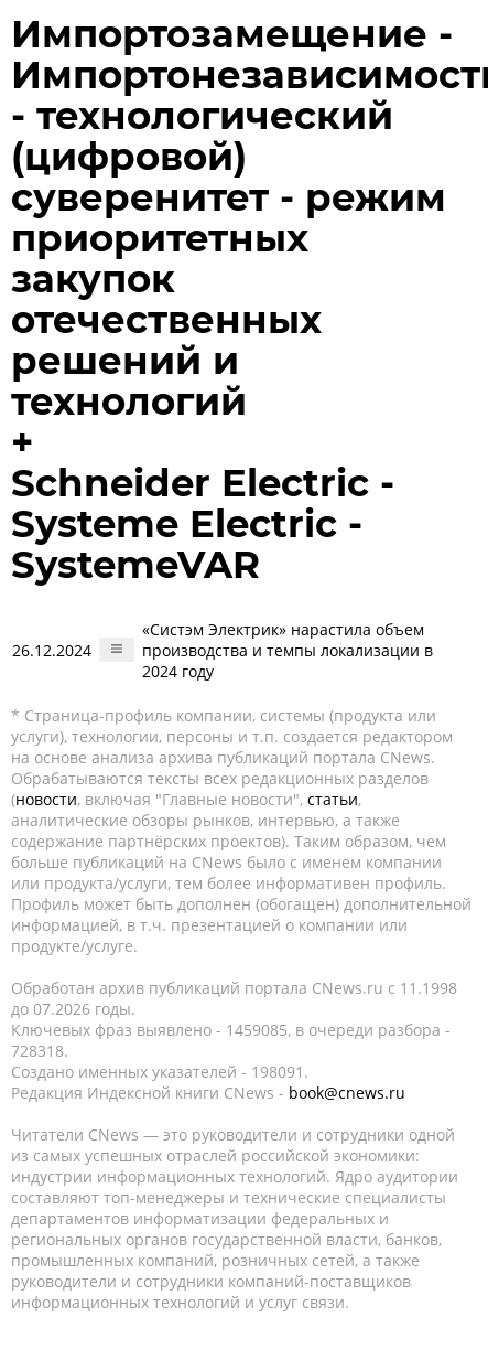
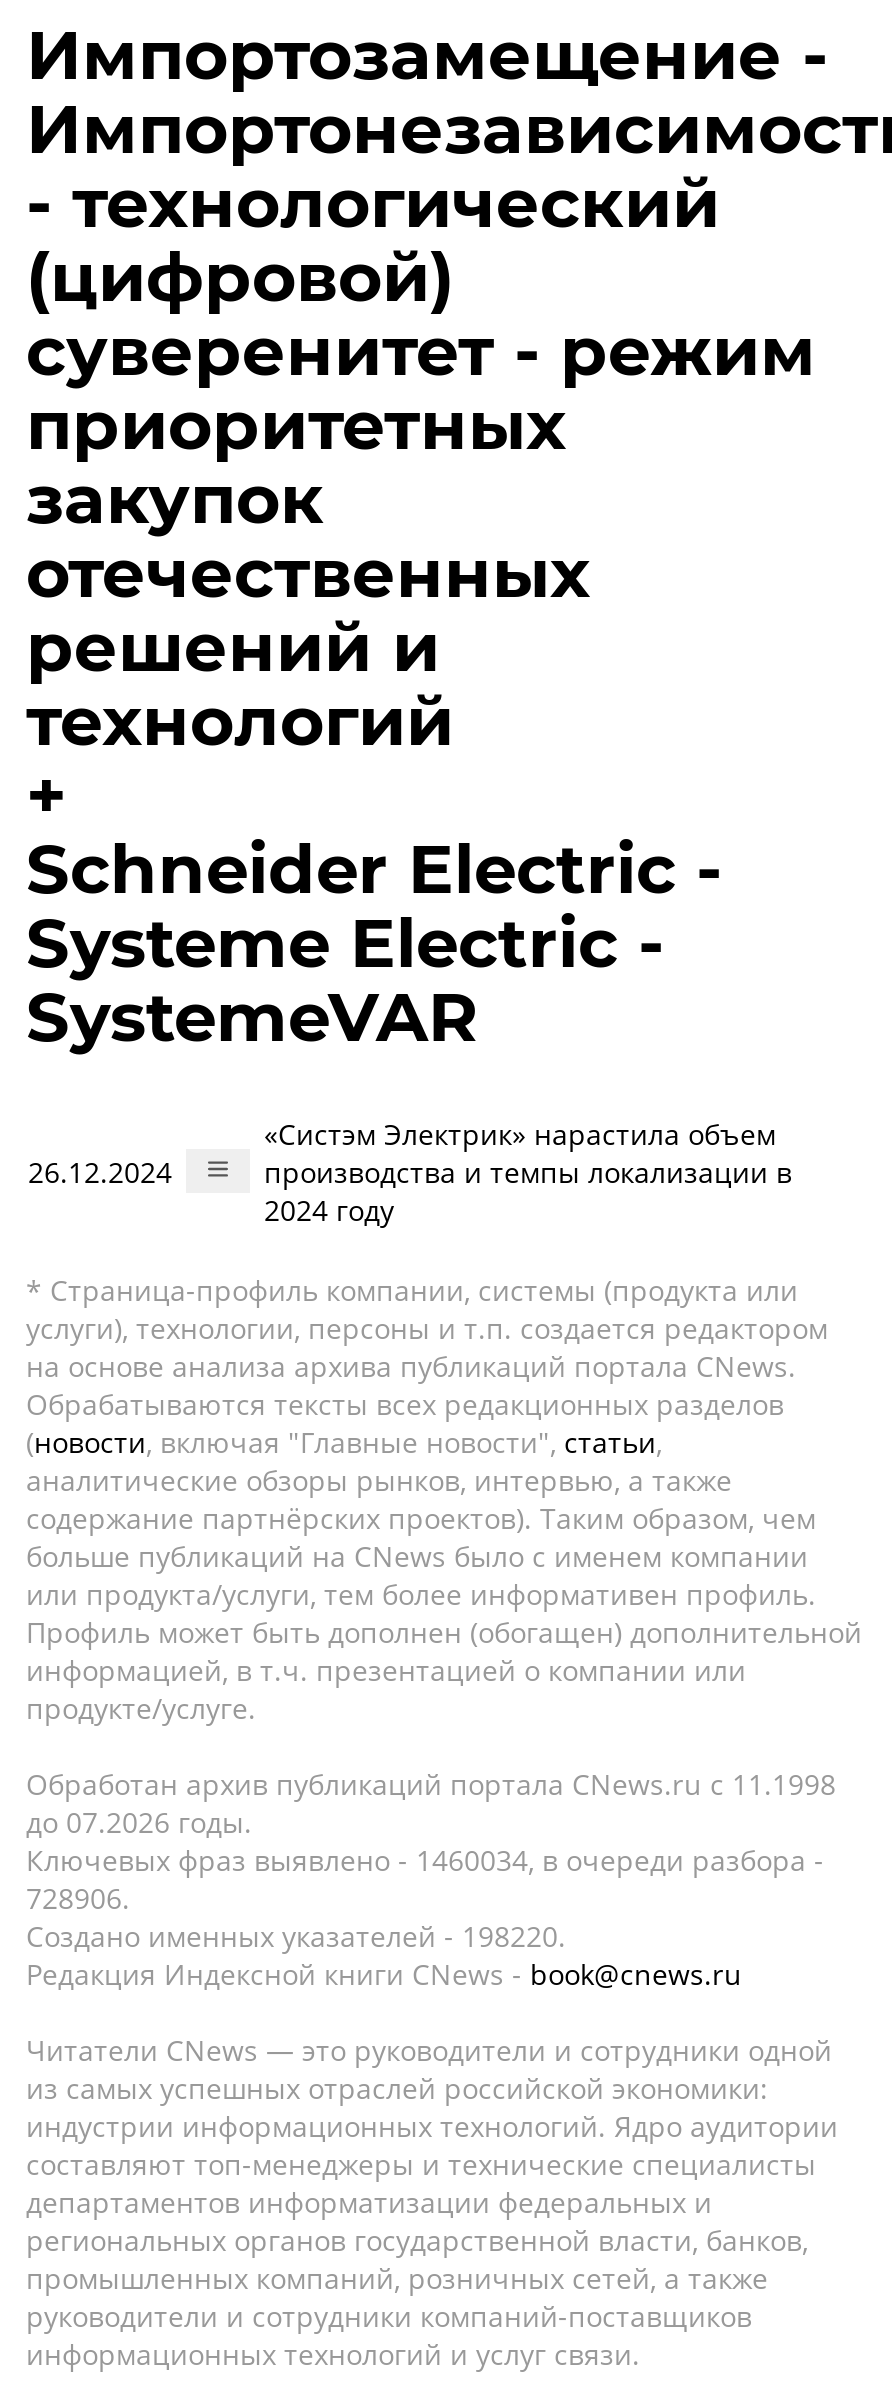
- Ключевых фраз выявлено - 1459085, в очереди разбора -
+ Ключевых фраз выявлено - 1460034, в очереди разбора -

- 728318.
+ 728906.

- Создано именных указателей - 198091.
+ Создано именных указателей - 198220.
